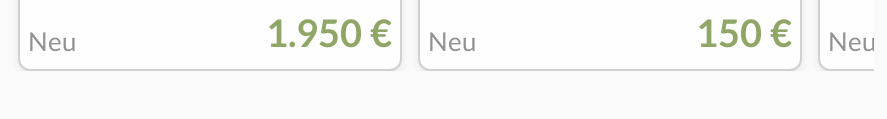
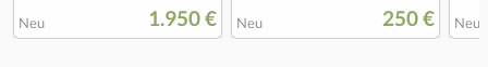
- 150 € Neu
+ 250 € Neu
